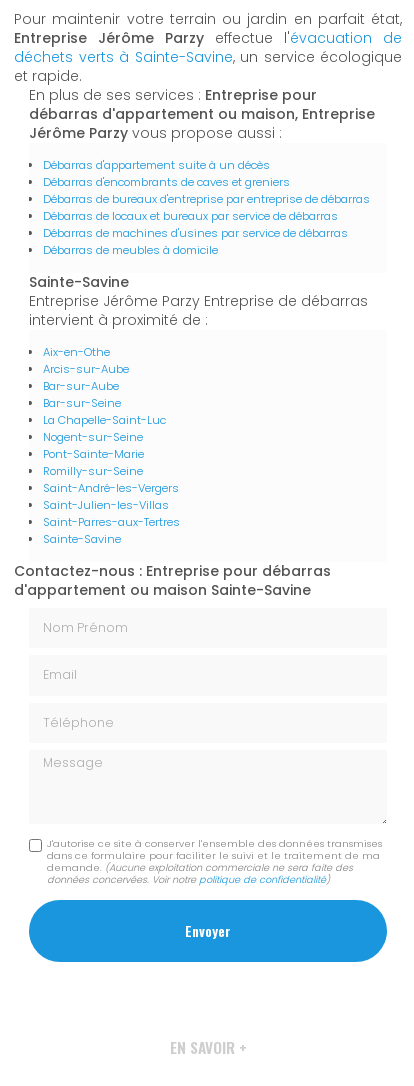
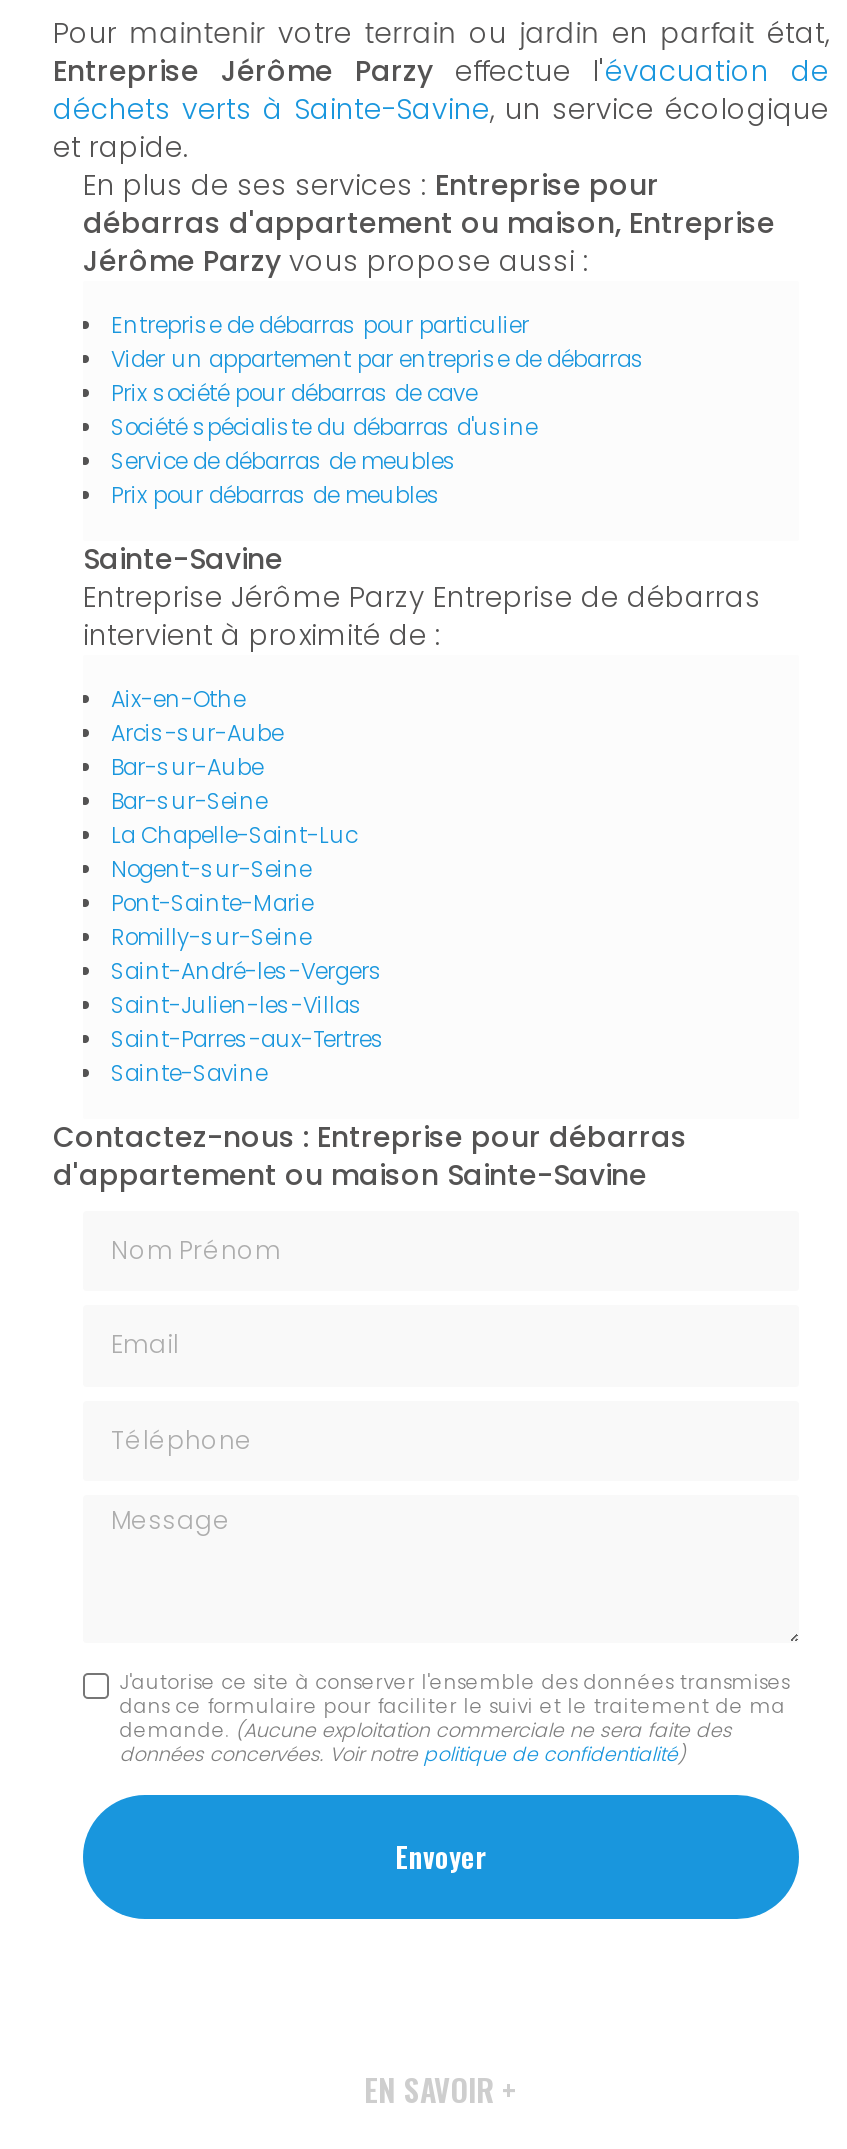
- Débarras d'appartement suite à un décès
- Débarras d'encombrants de caves et greniers
- Débarras de bureaux d'entreprise par entreprise de débarras
- Débarras de locaux et bureaux par service de débarras
- Débarras de machines d'usines par service de débarras
- Débarras de meubles à domicile
+ Entreprise de débarras pour particulier
+ Vider un appartement par entreprise de débarras
+ Prix société pour débarras de cave
+ Société spécialiste du débarras d'usine
+ Service de débarras de meubles
+ Prix pour débarras de meubles
